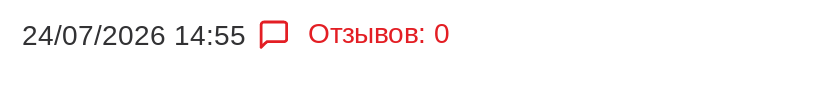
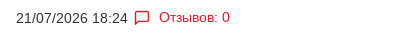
- 24/07/2026 14:55 Отзывов: 0
+ 21/07/2026 18:24 Отзывов: 0
